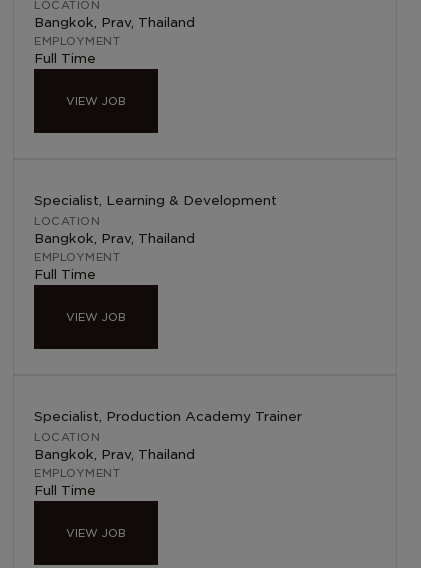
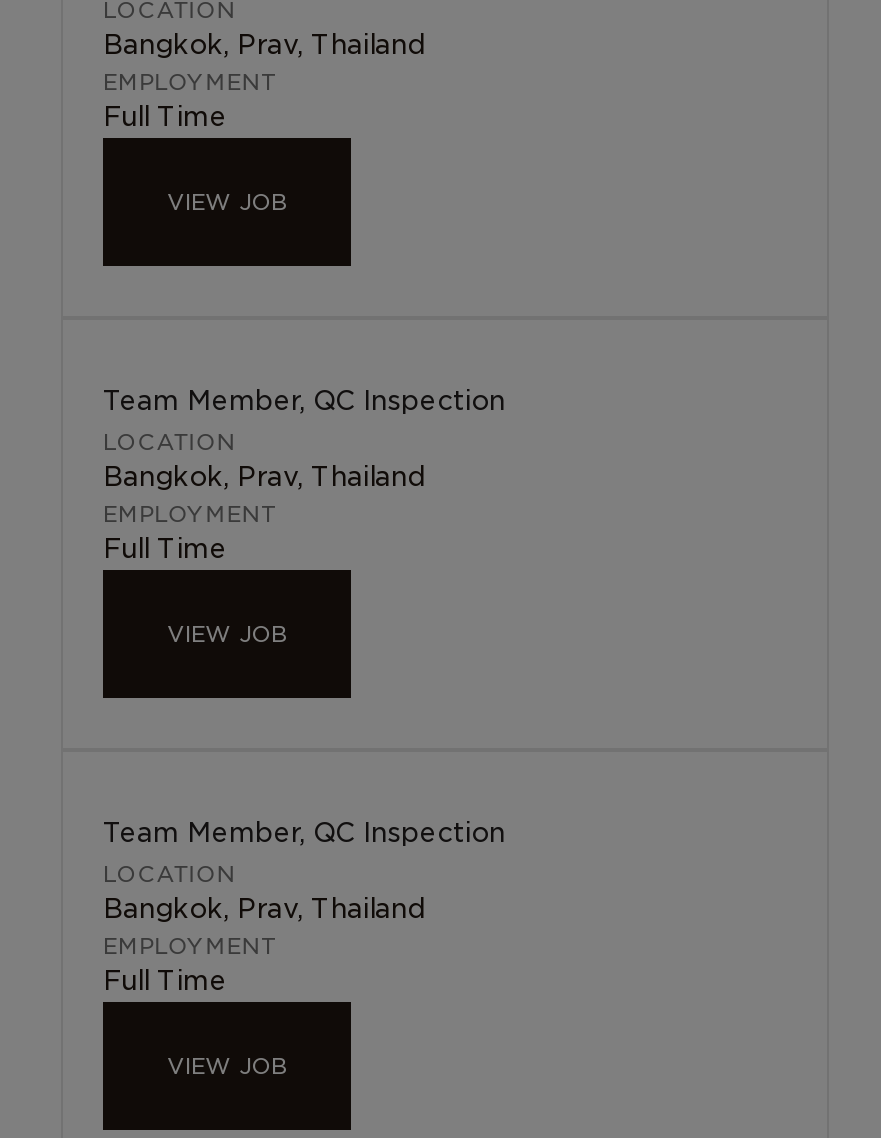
- Specialist, Learning & Development
+ Team Member, QC Inspection

- Specialist, Production Academy Trainer
+ Team Member, QC Inspection
